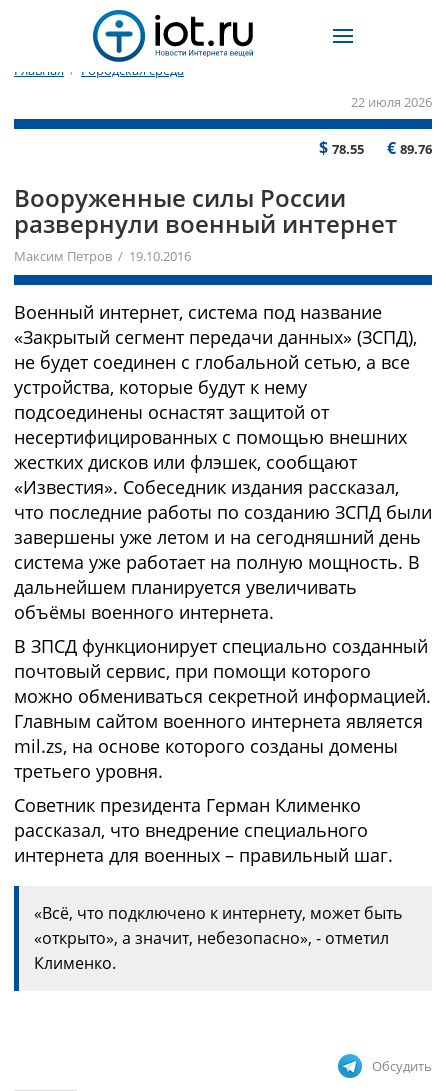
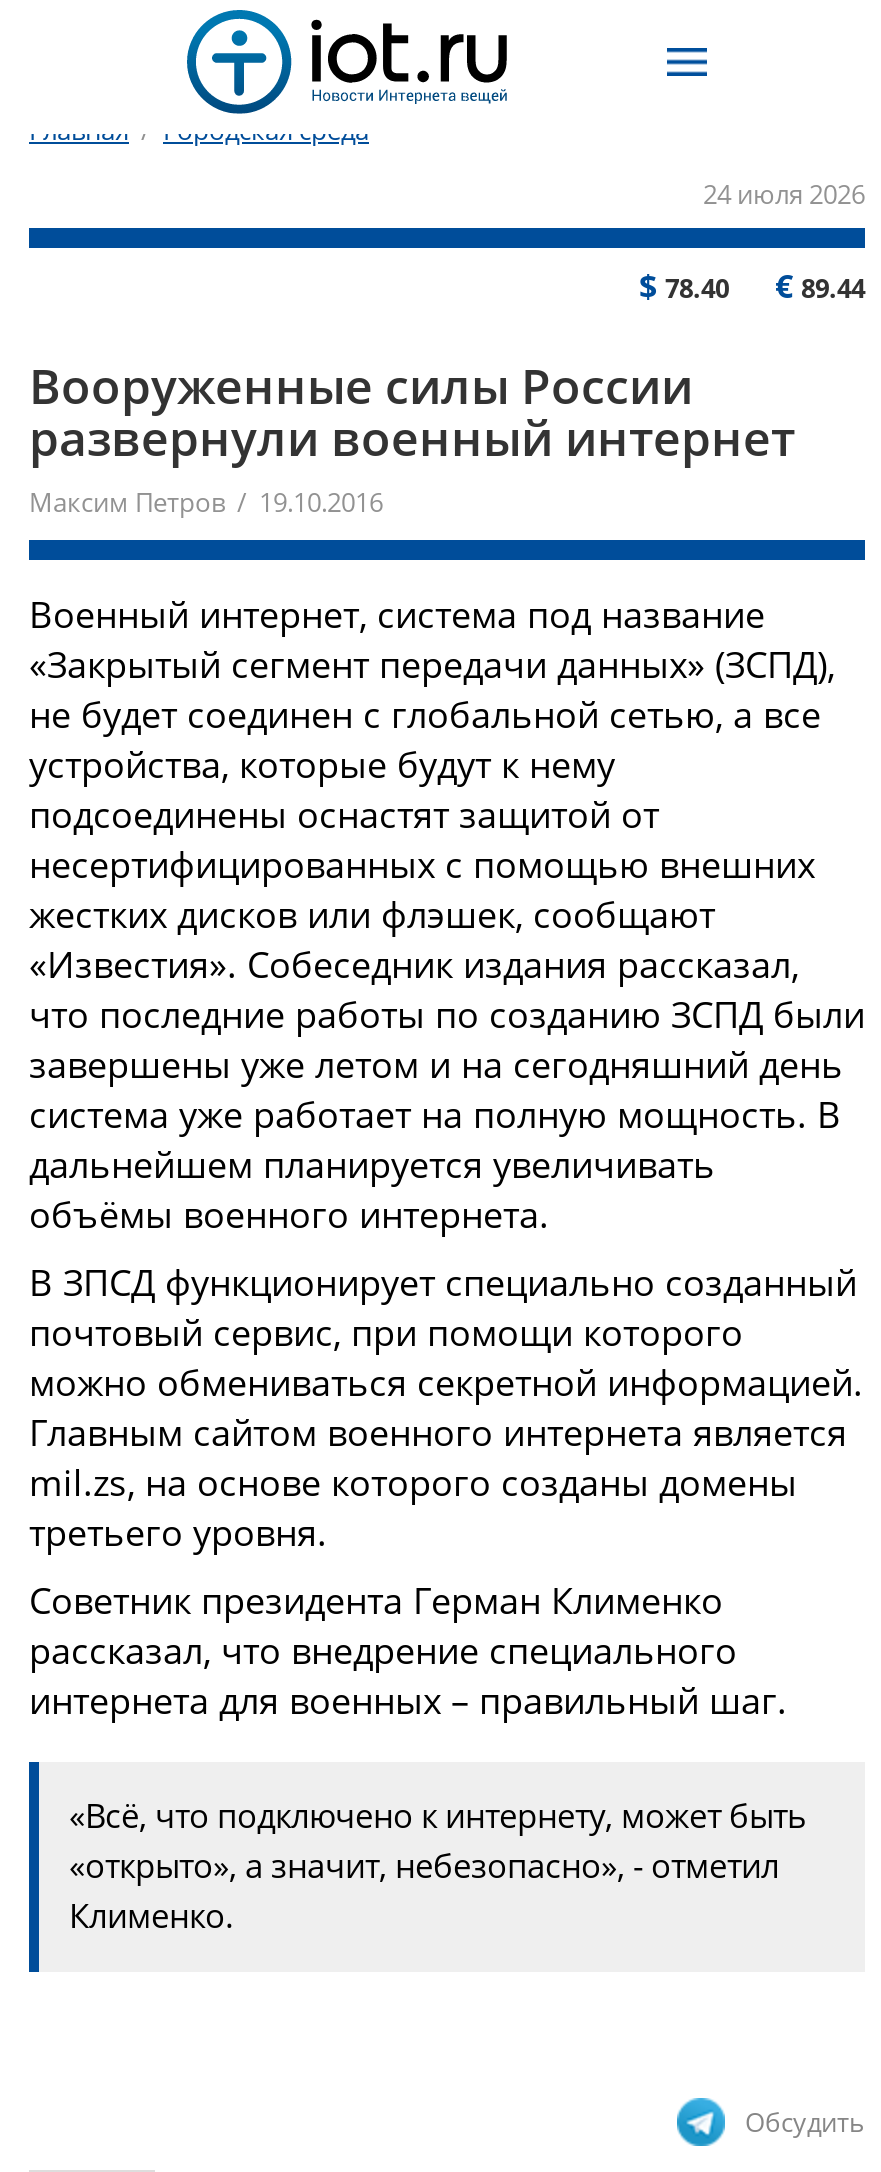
- 22 июля 2026
+ 24 июля 2026

- $78.55
+ $78.40

- €89.76
+ €89.44
